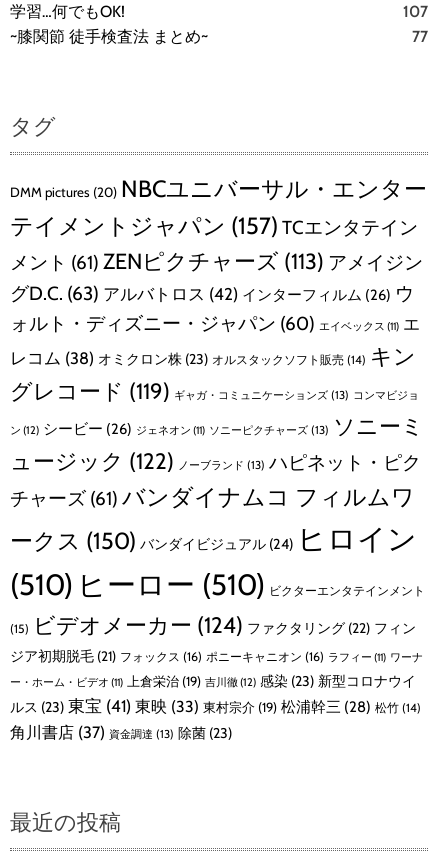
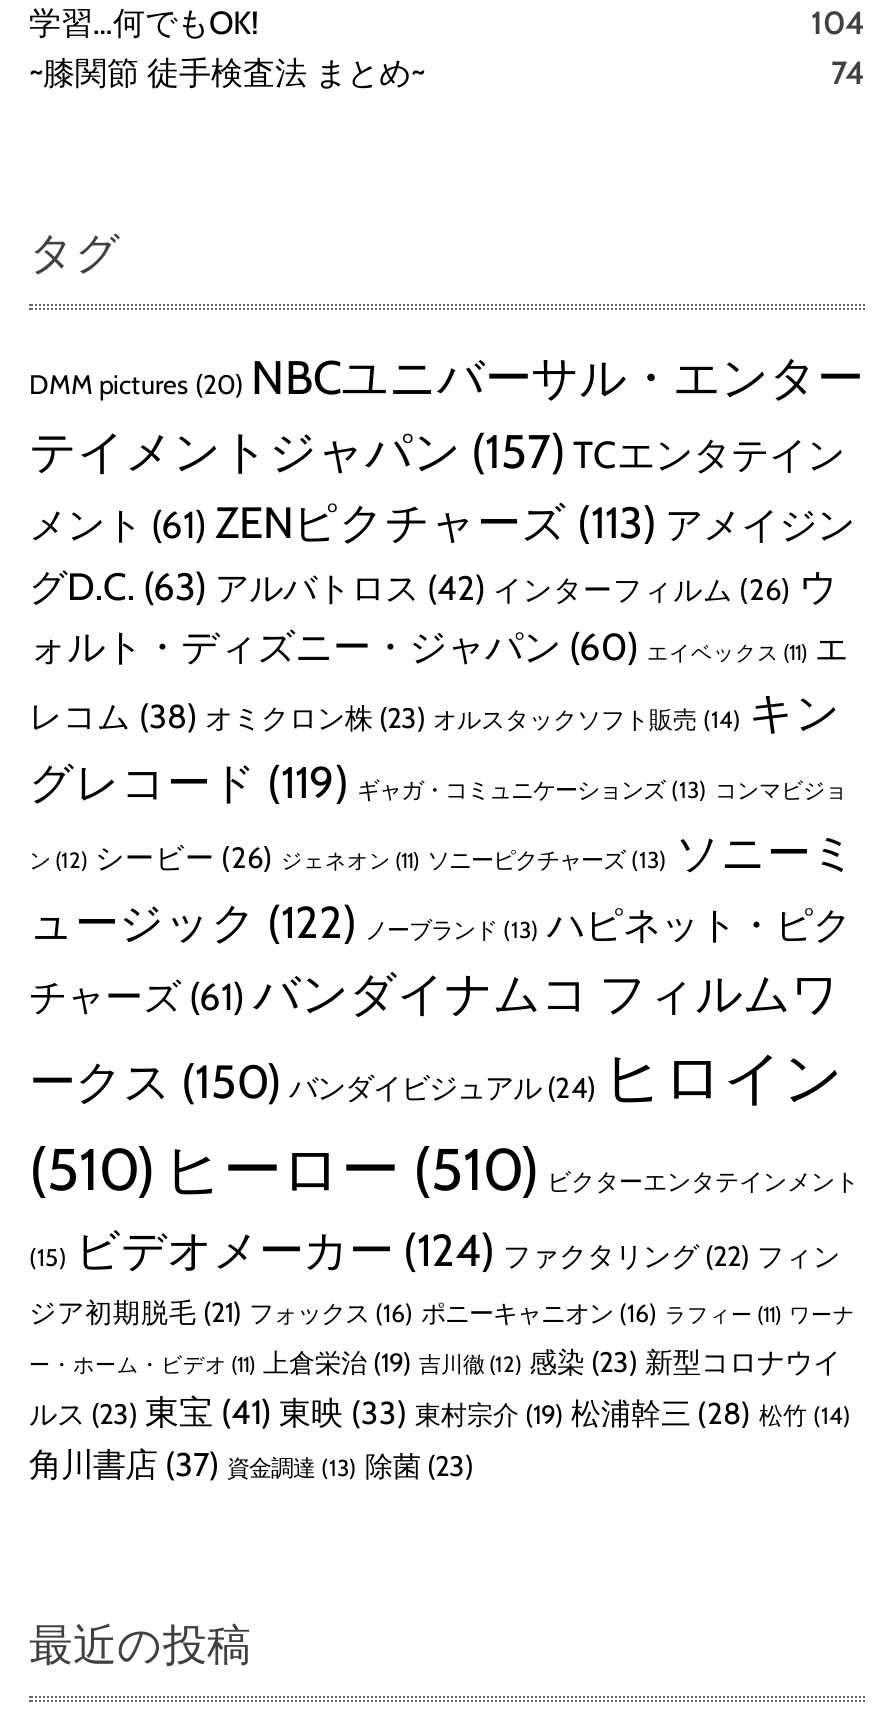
- 107
+ 104

- 77
+ 74
